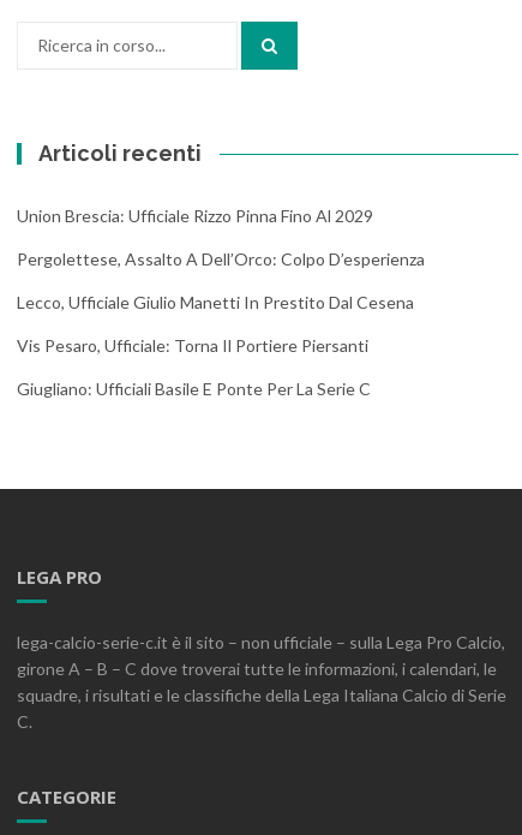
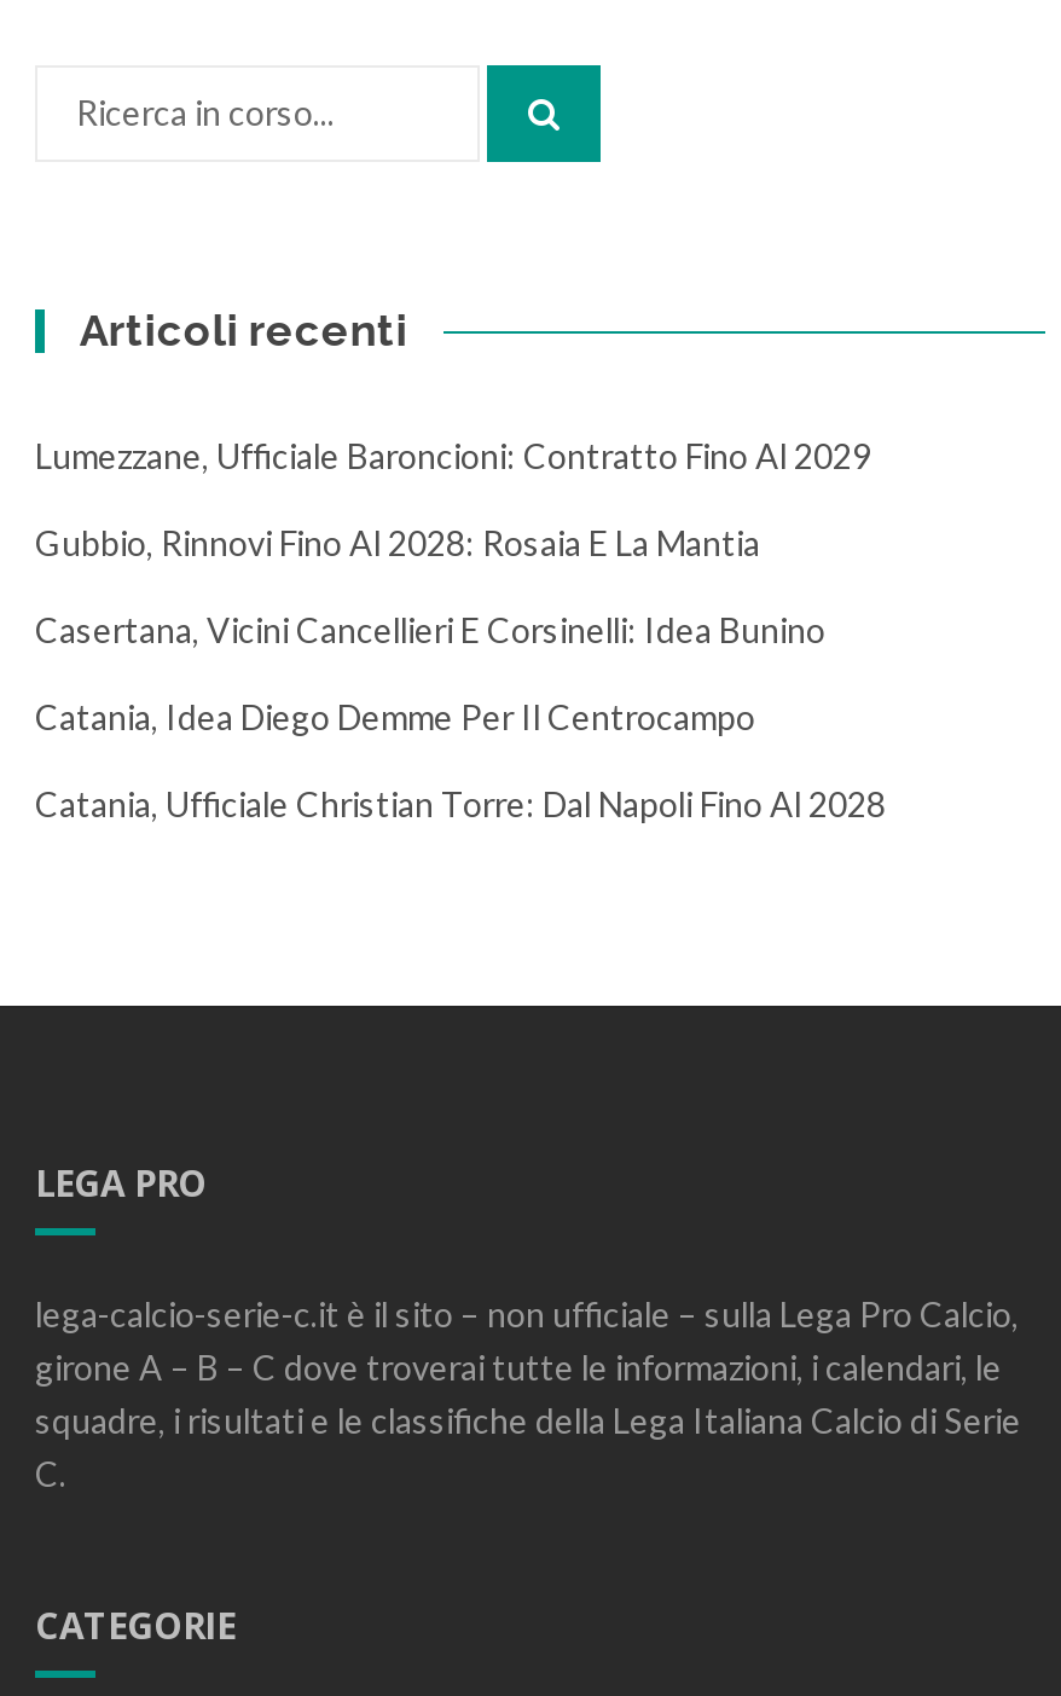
- Union Brescia: Ufficiale Rizzo Pinna Fino Al 2029
+ Lumezzane, Ufficiale Baroncioni: Contratto Fino Al 2029

- Pergolettese, Assalto A Dell’Orco: Colpo D’esperienza
+ Gubbio, Rinnovi Fino Al 2028: Rosaia E La Mantia

- Lecco, Ufficiale Giulio Manetti In Prestito Dal Cesena
+ Casertana, Vicini Cancellieri E Corsinelli: Idea Bunino

- Vis Pesaro, Ufficiale: Torna Il Portiere Piersanti
+ Catania, Idea Diego Demme Per Il Centrocampo

- Giugliano: Ufficiali Basile E Ponte Per La Serie C
+ Catania, Ufficiale Christian Torre: Dal Napoli Fino Al 2028
